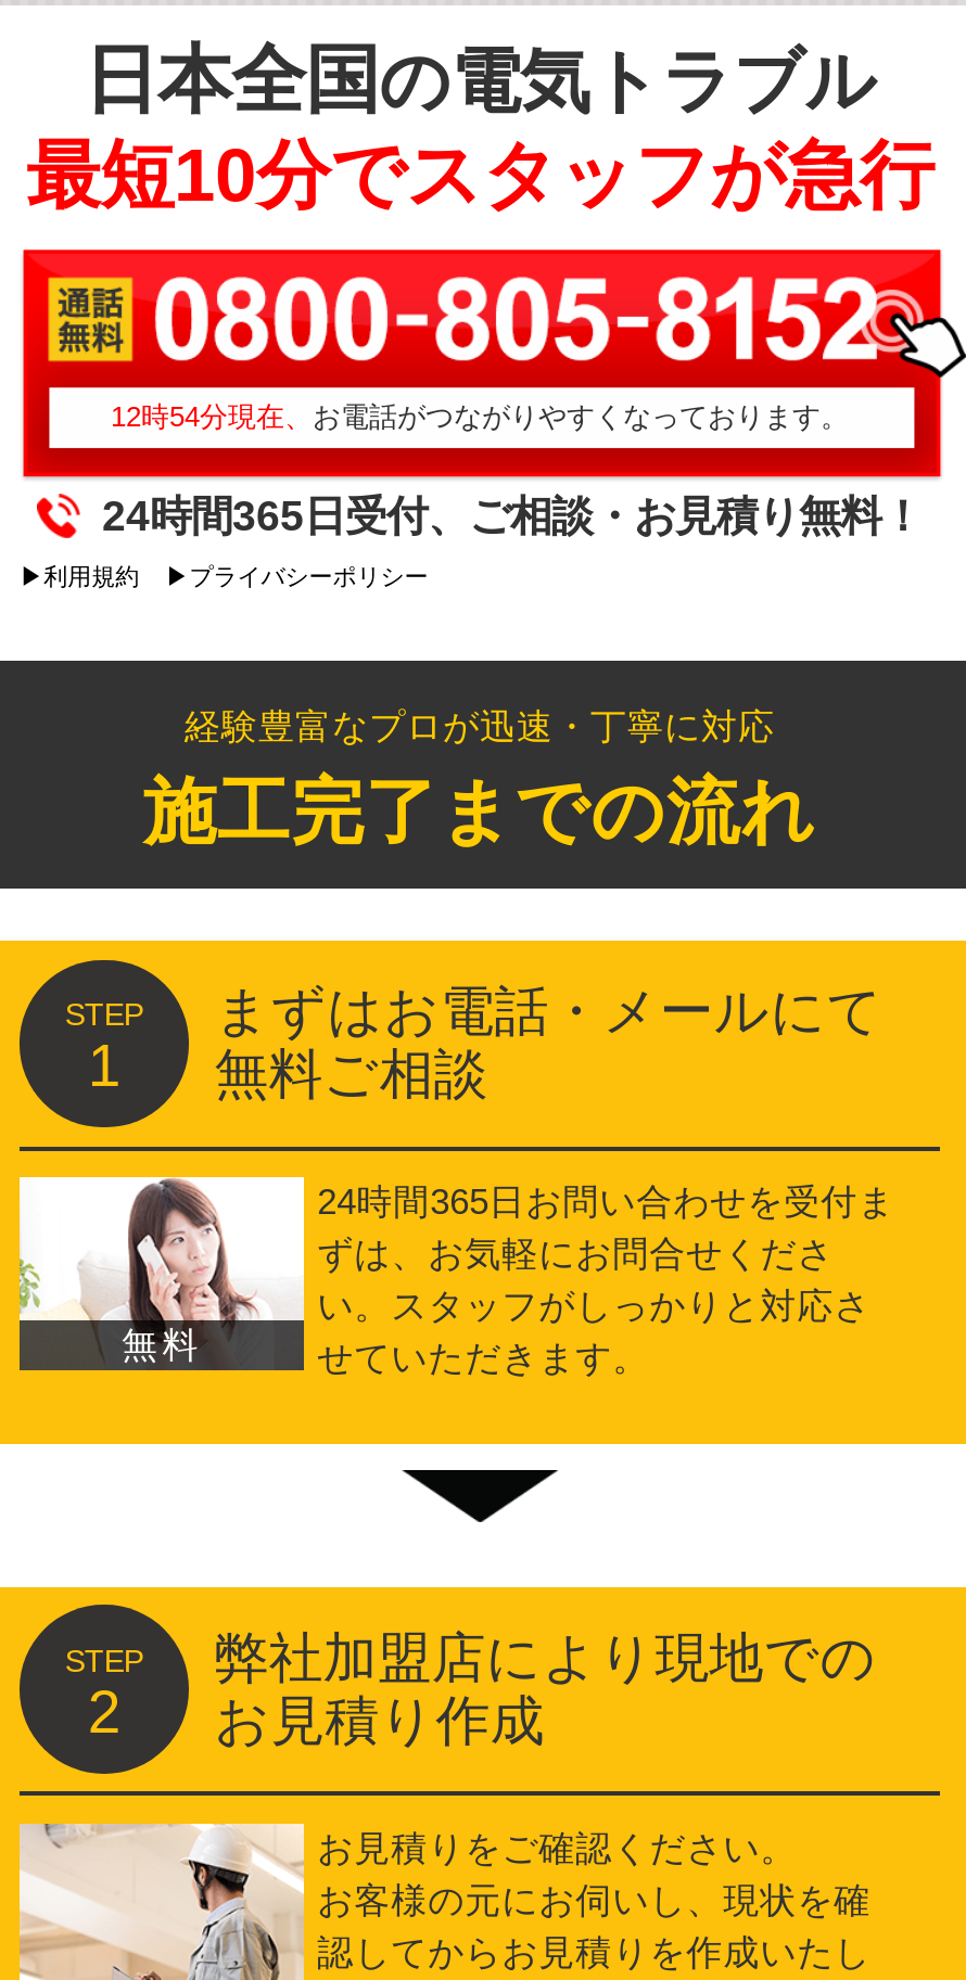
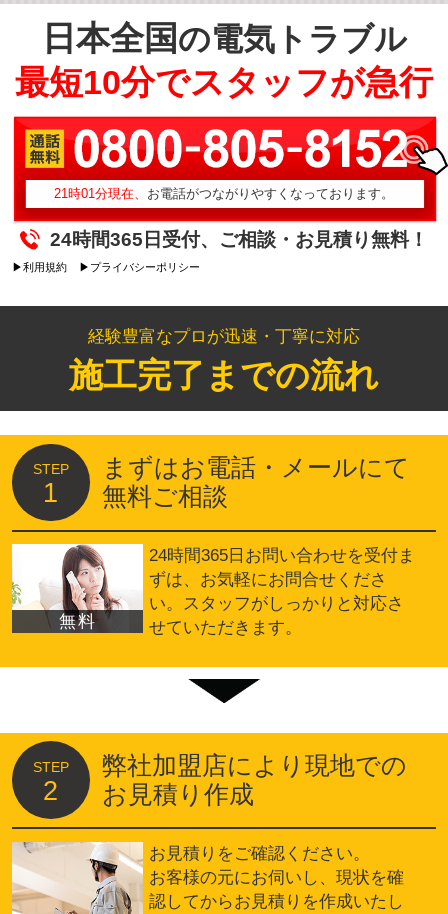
- 12時54分現在、お電話がつながりやすくなっております。
+ 21時01分現在、お電話がつながりやすくなっております。
